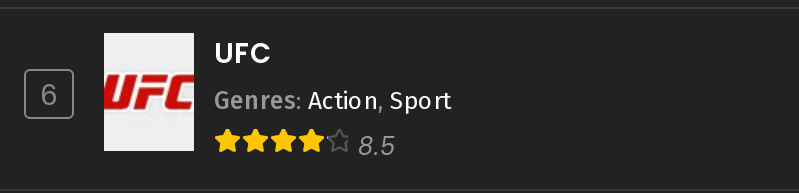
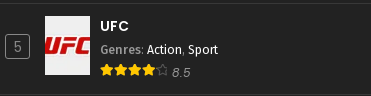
- 6
+ 5
